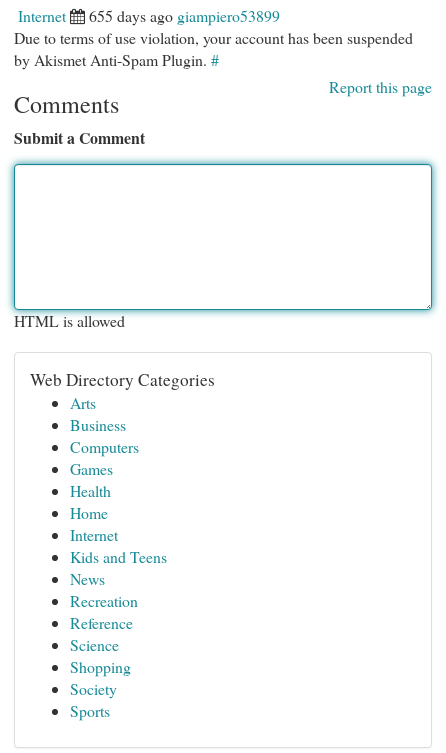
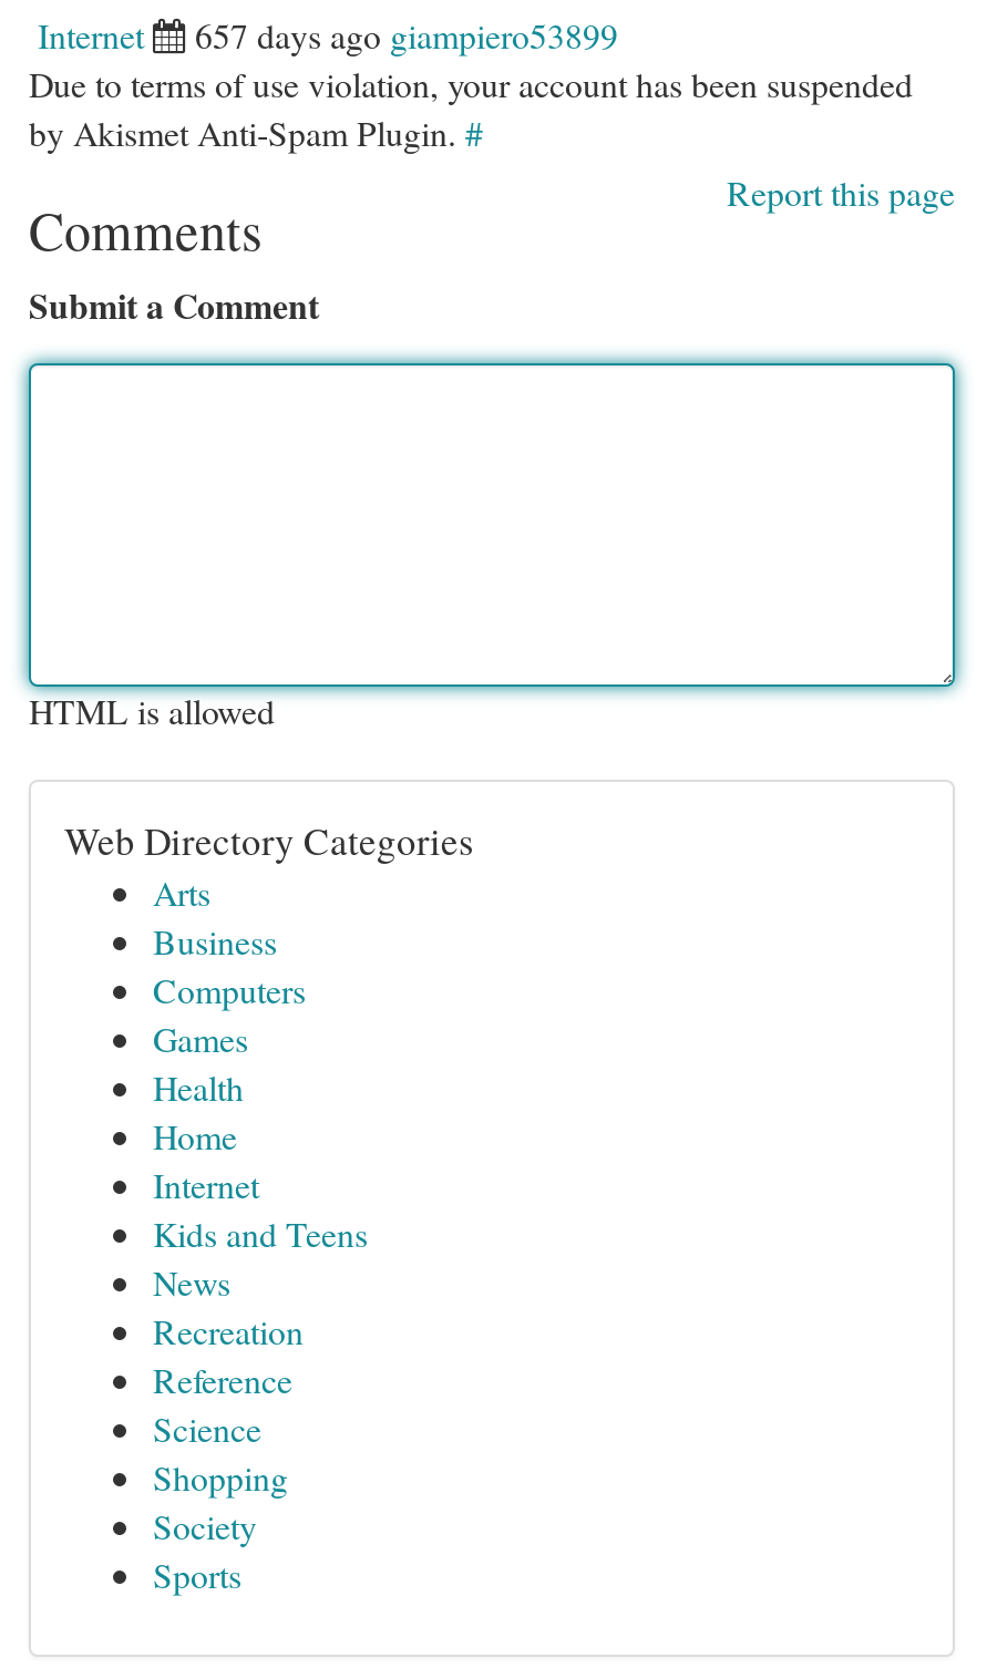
- 655 days ago giampiero53899
+ 657 days ago giampiero53899
